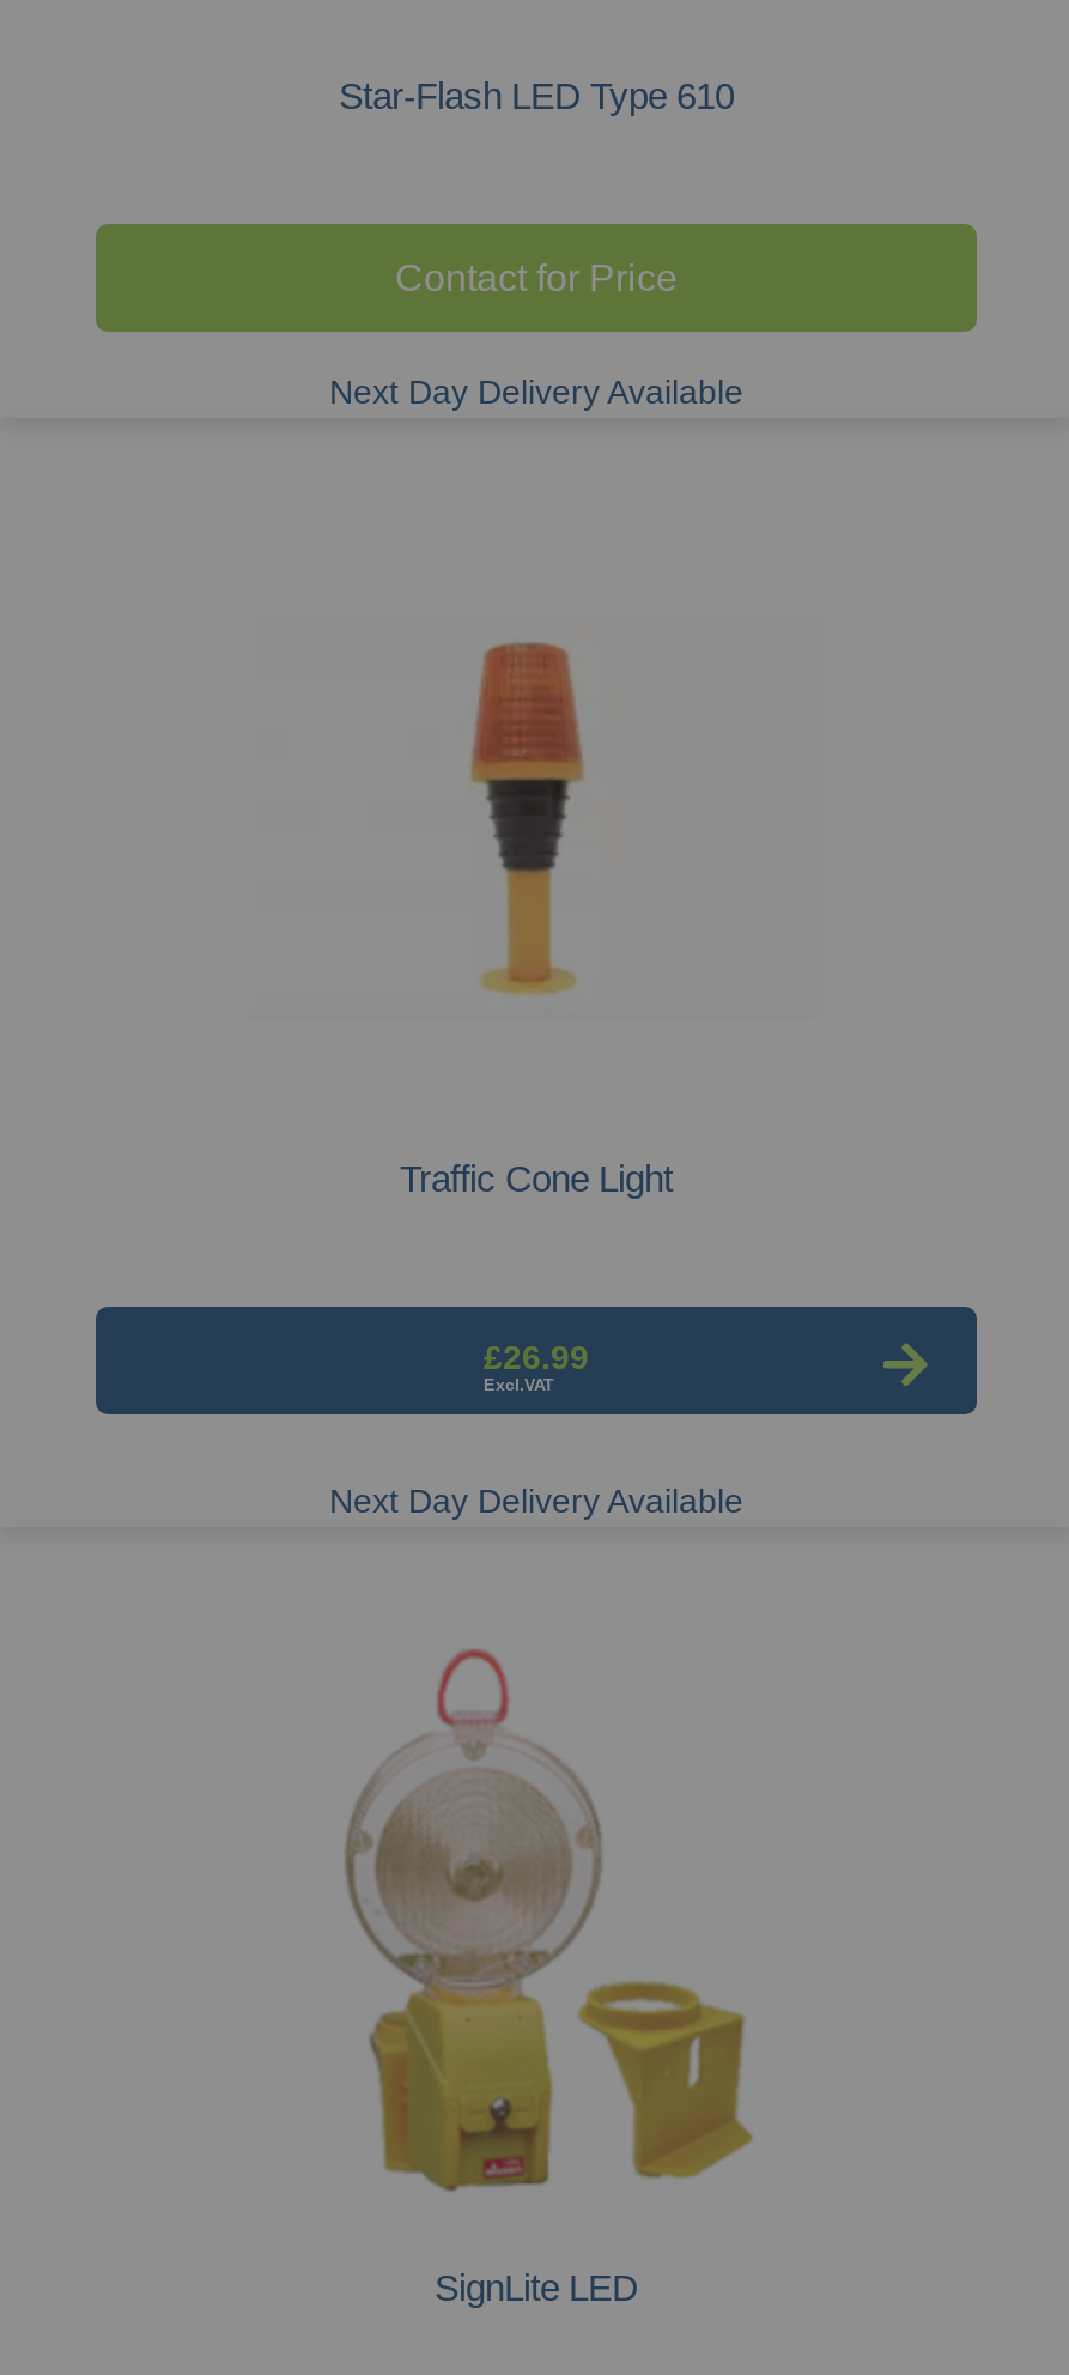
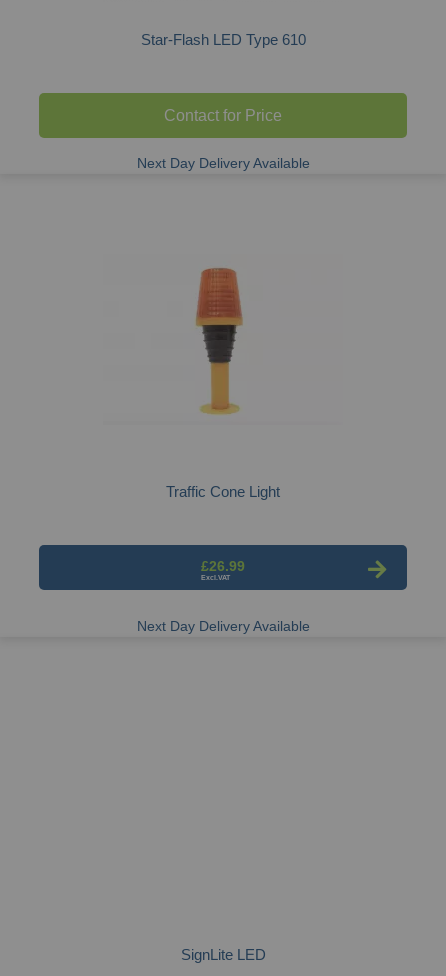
- [image]
